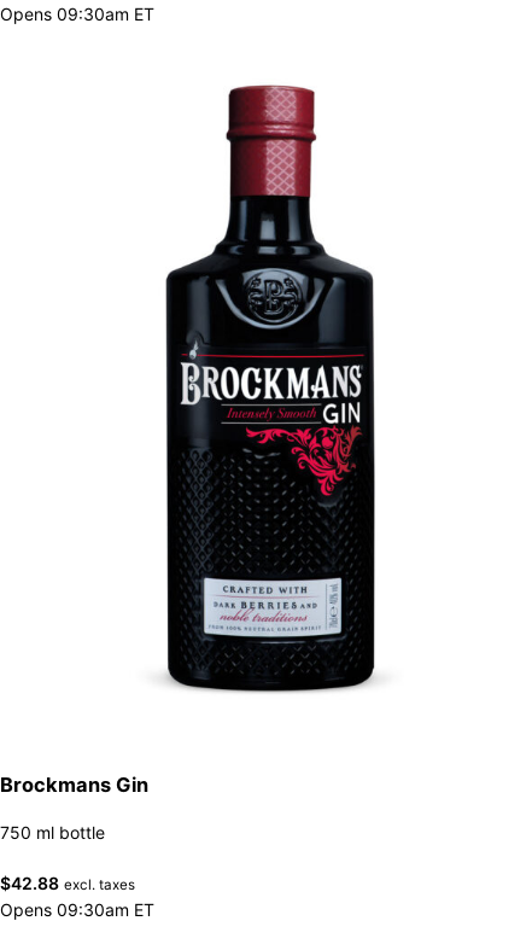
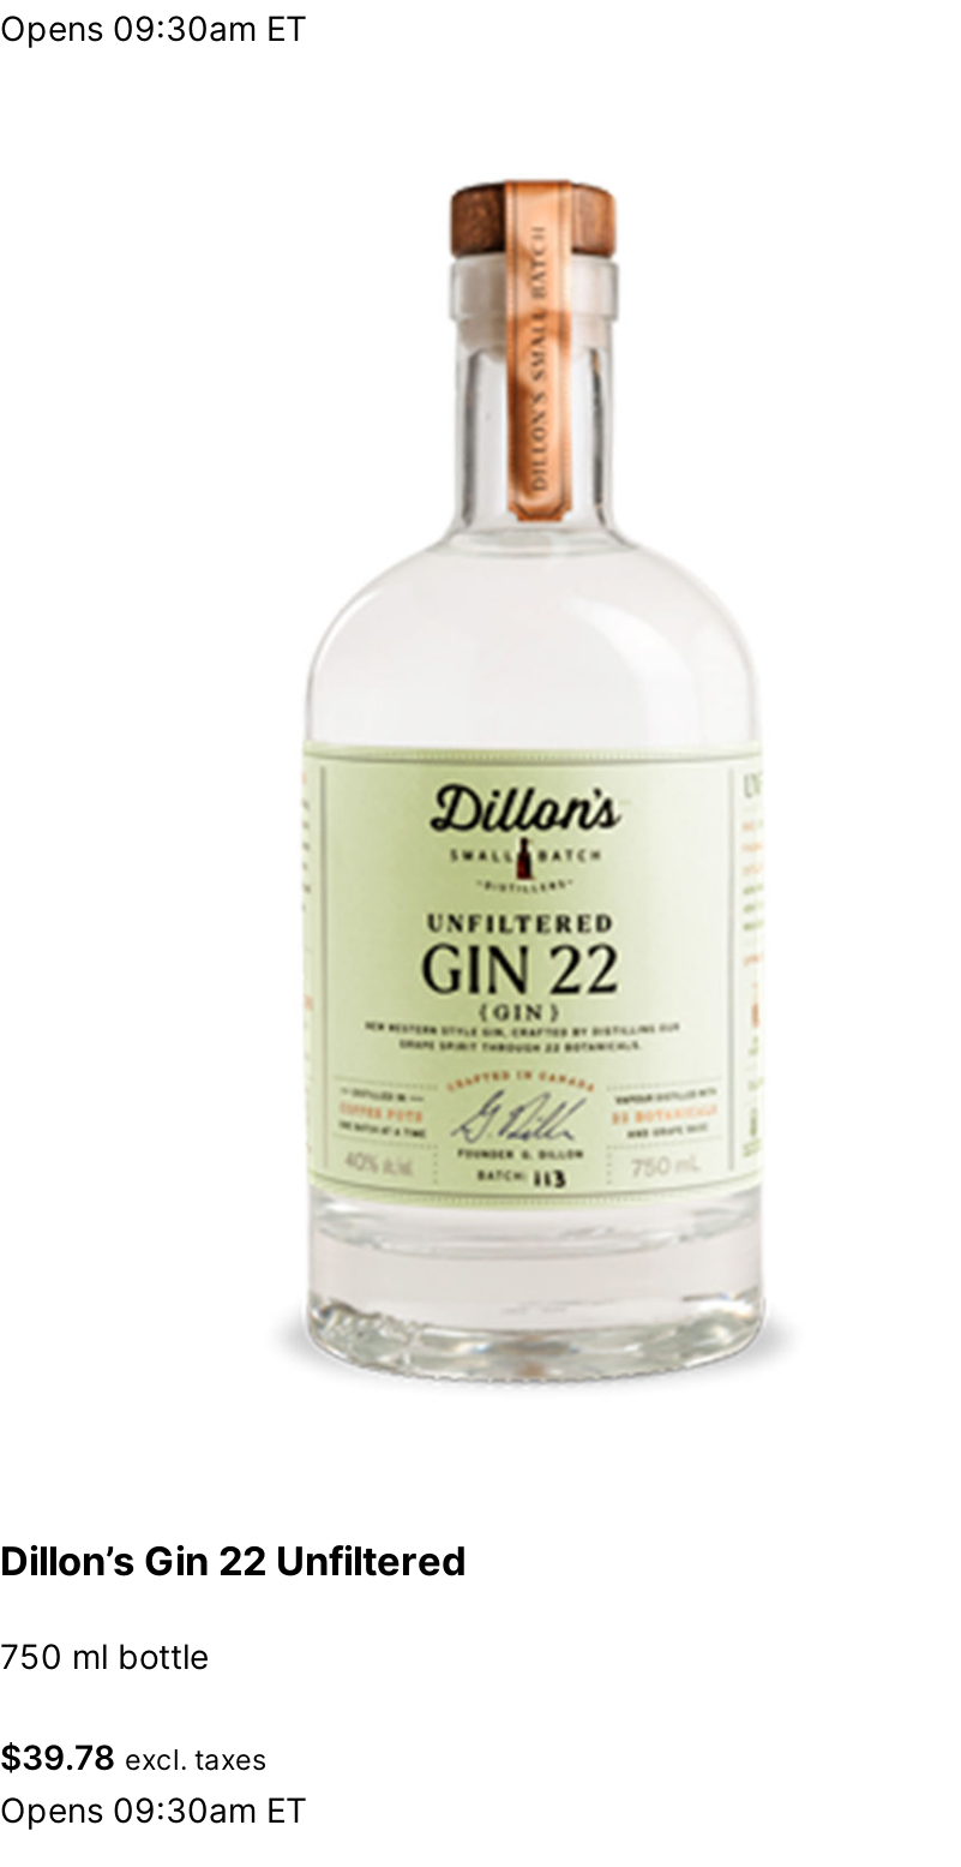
- [image]
+ [image]

- Brockmans Gin
+ Dillon’s Gin 22 Unfiltered

- $42.88 excl. taxes
+ $39.78 excl. taxes
